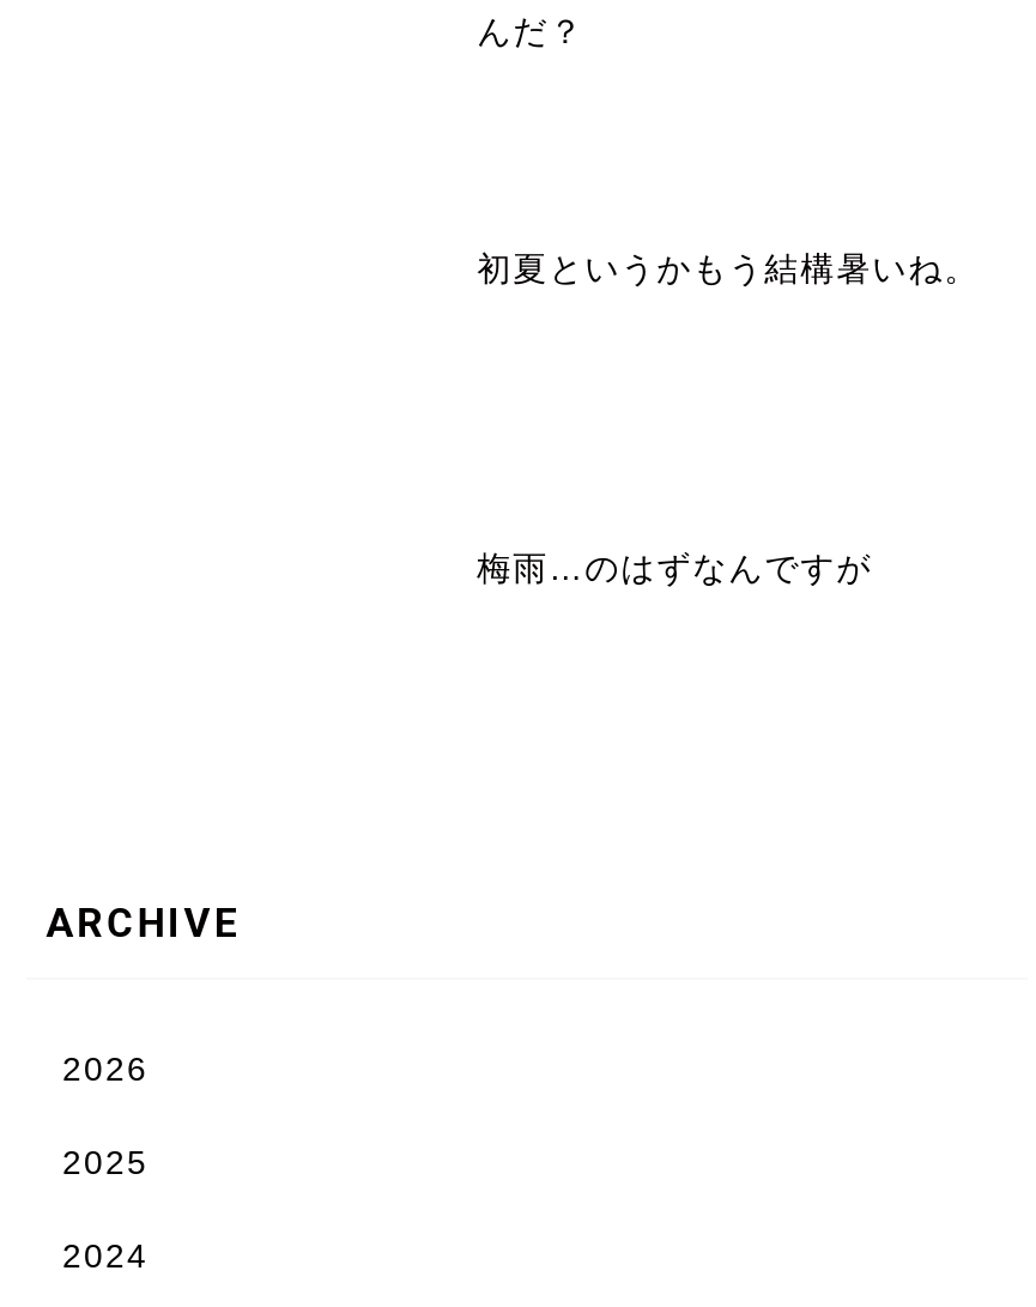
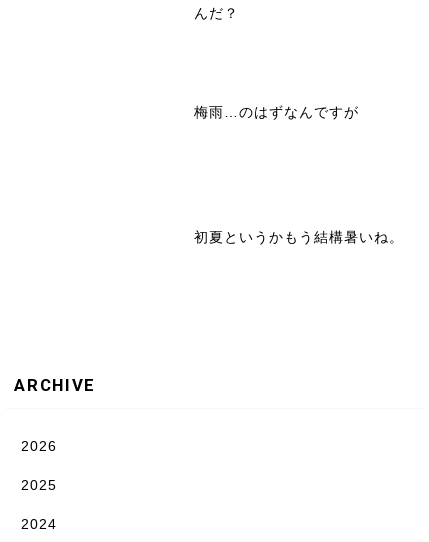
moved down: 初夏というかもう結構暑いね。

moved up: 梅雨…のはずなんですが
